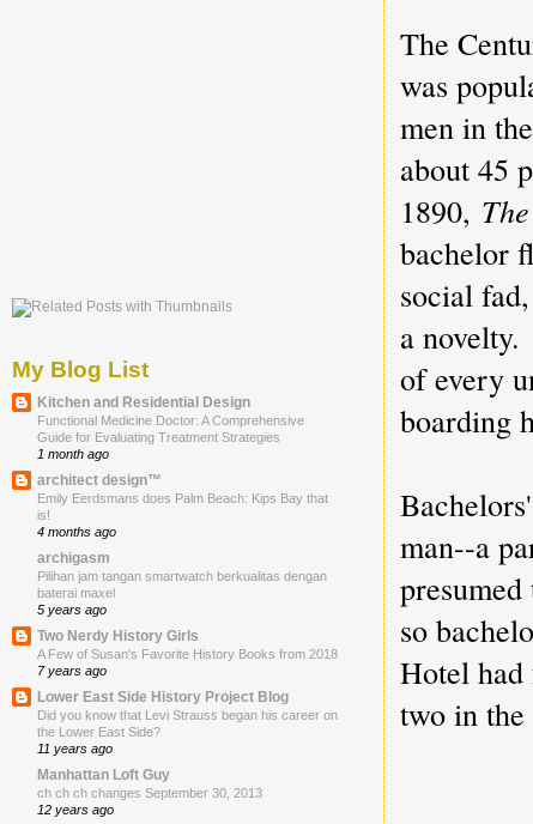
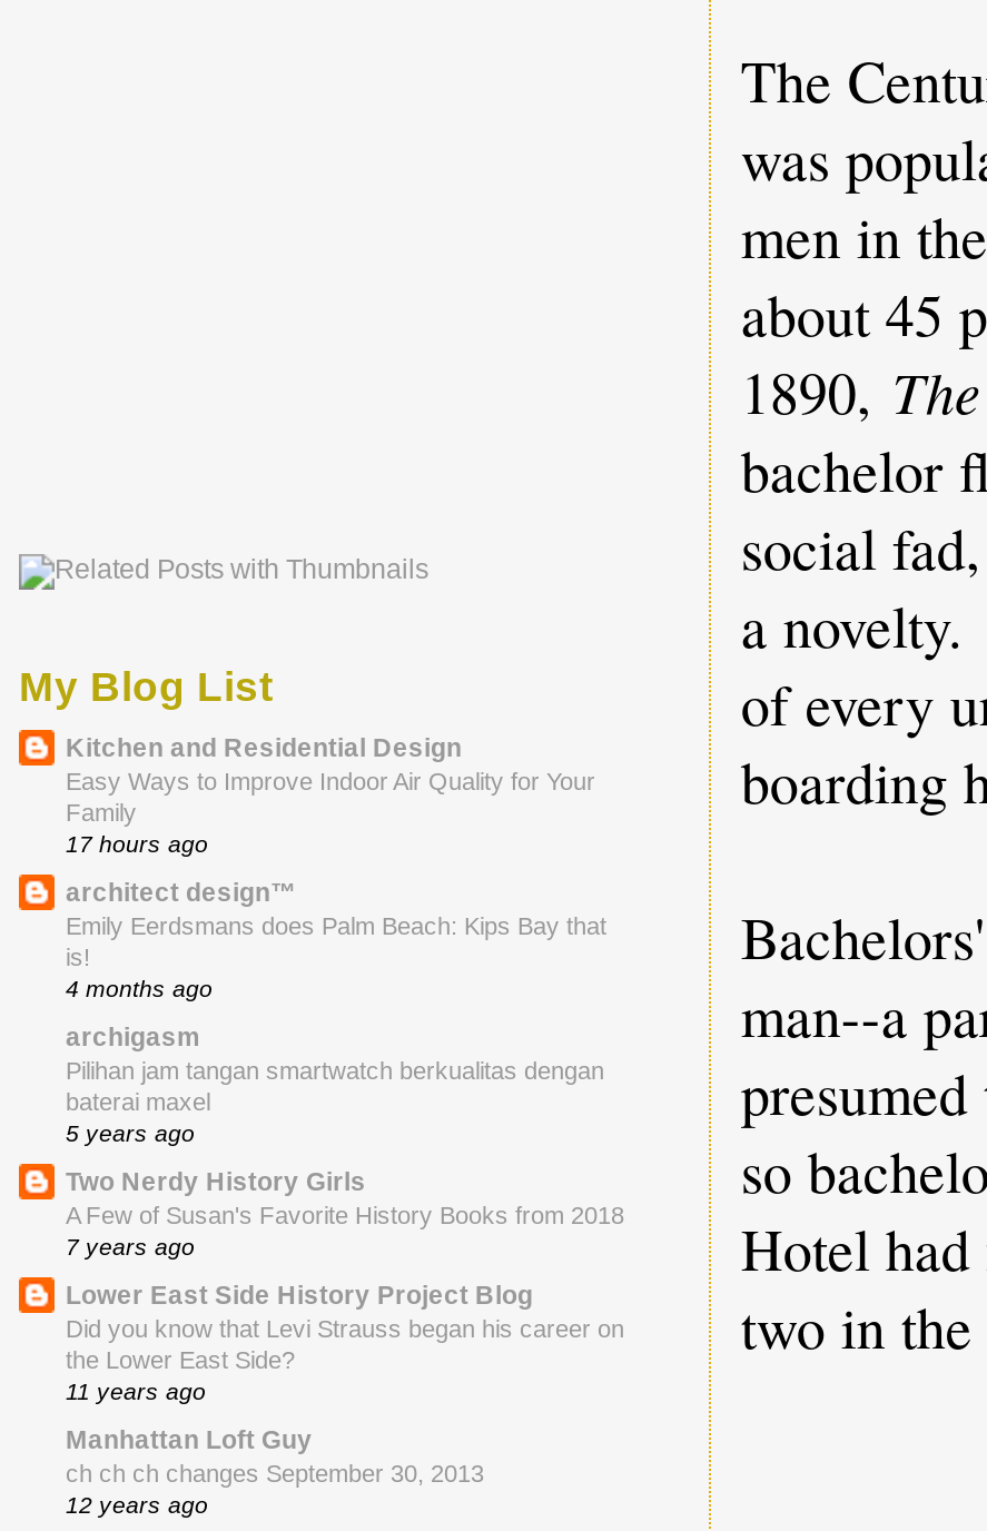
- Functional Medicine Doctor: A Comprehensive
- Guide for Evaluating Treatment Strategies
- 1 month ago
+ Easy Ways to Improve Indoor Air Quality for Your
+ Family
+ 17 hours ago
